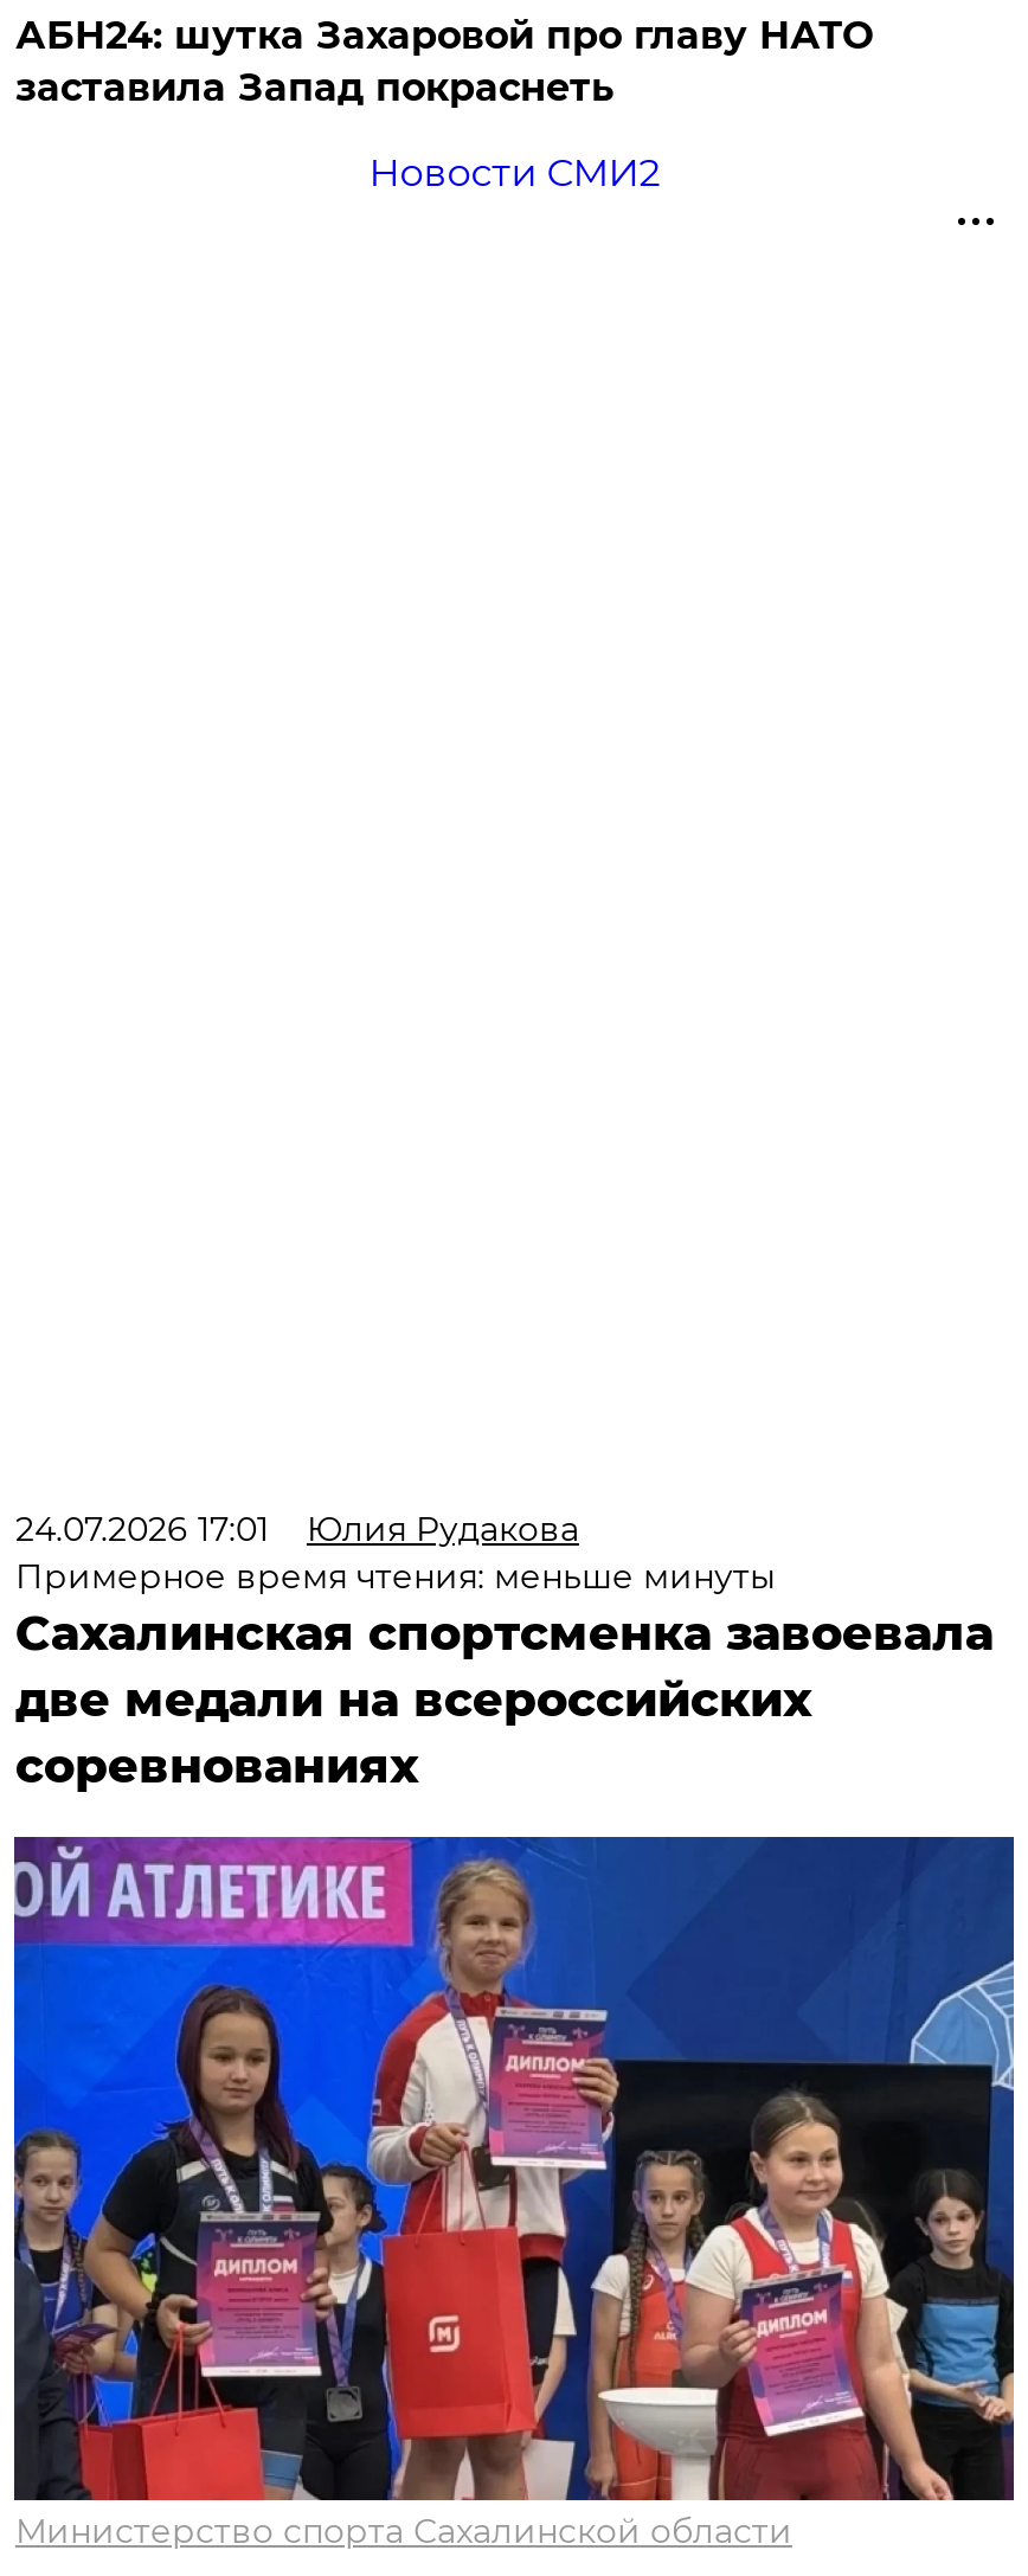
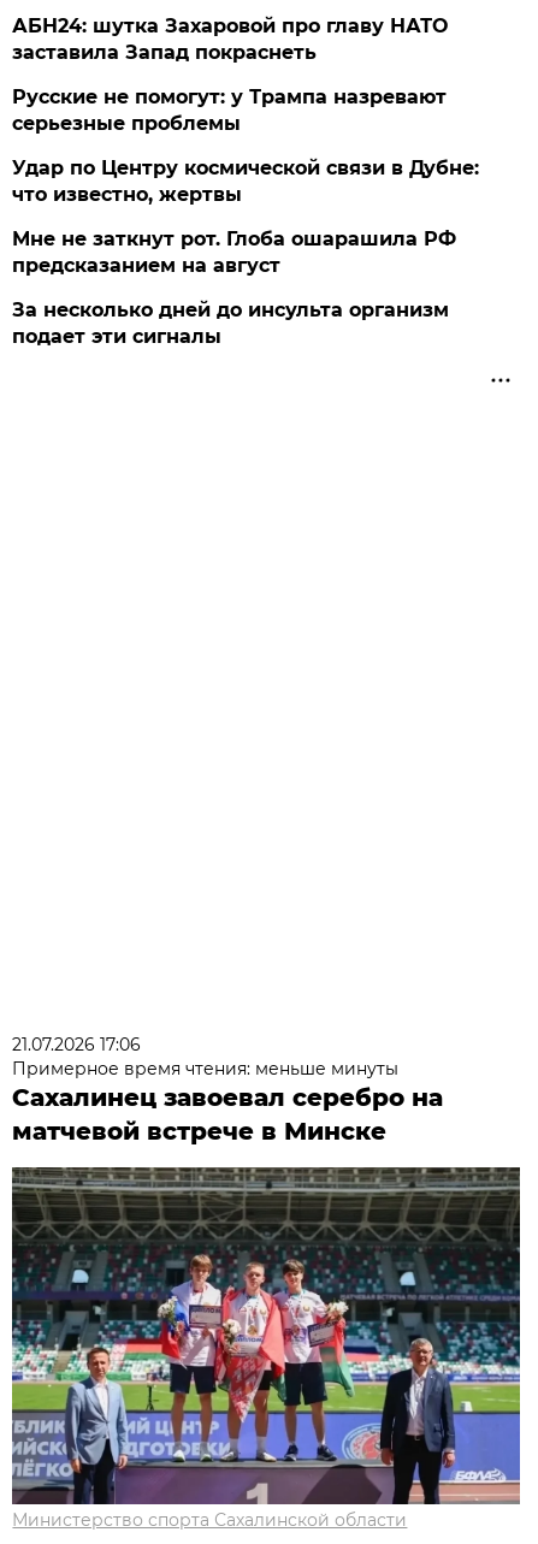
- Новости СМИ2
+ Русские не помогут: у Трампа назревают
+ серьезные проблемы
+ Удар по Центру космической связи в Дубне:
+ что известно, жертвы
+ Мне не заткнут рот. Глоба ошарашила РФ
+ предсказанием на август
+ За несколько дней до инсульта организм
+ подает эти сигналы

- 24.07.2026 17:01
- Юлия Рудакова
+ 21.07.2026 17:06

moved down: Примерное время чтения: меньше минуты

- Сахалинская спортсменка завоевала
- две медали на всероссийских
- соревнованиях
+ Сахалинец завоевал серебро на
+ матчевой встрече в Минске

- [image]
+ [image]
